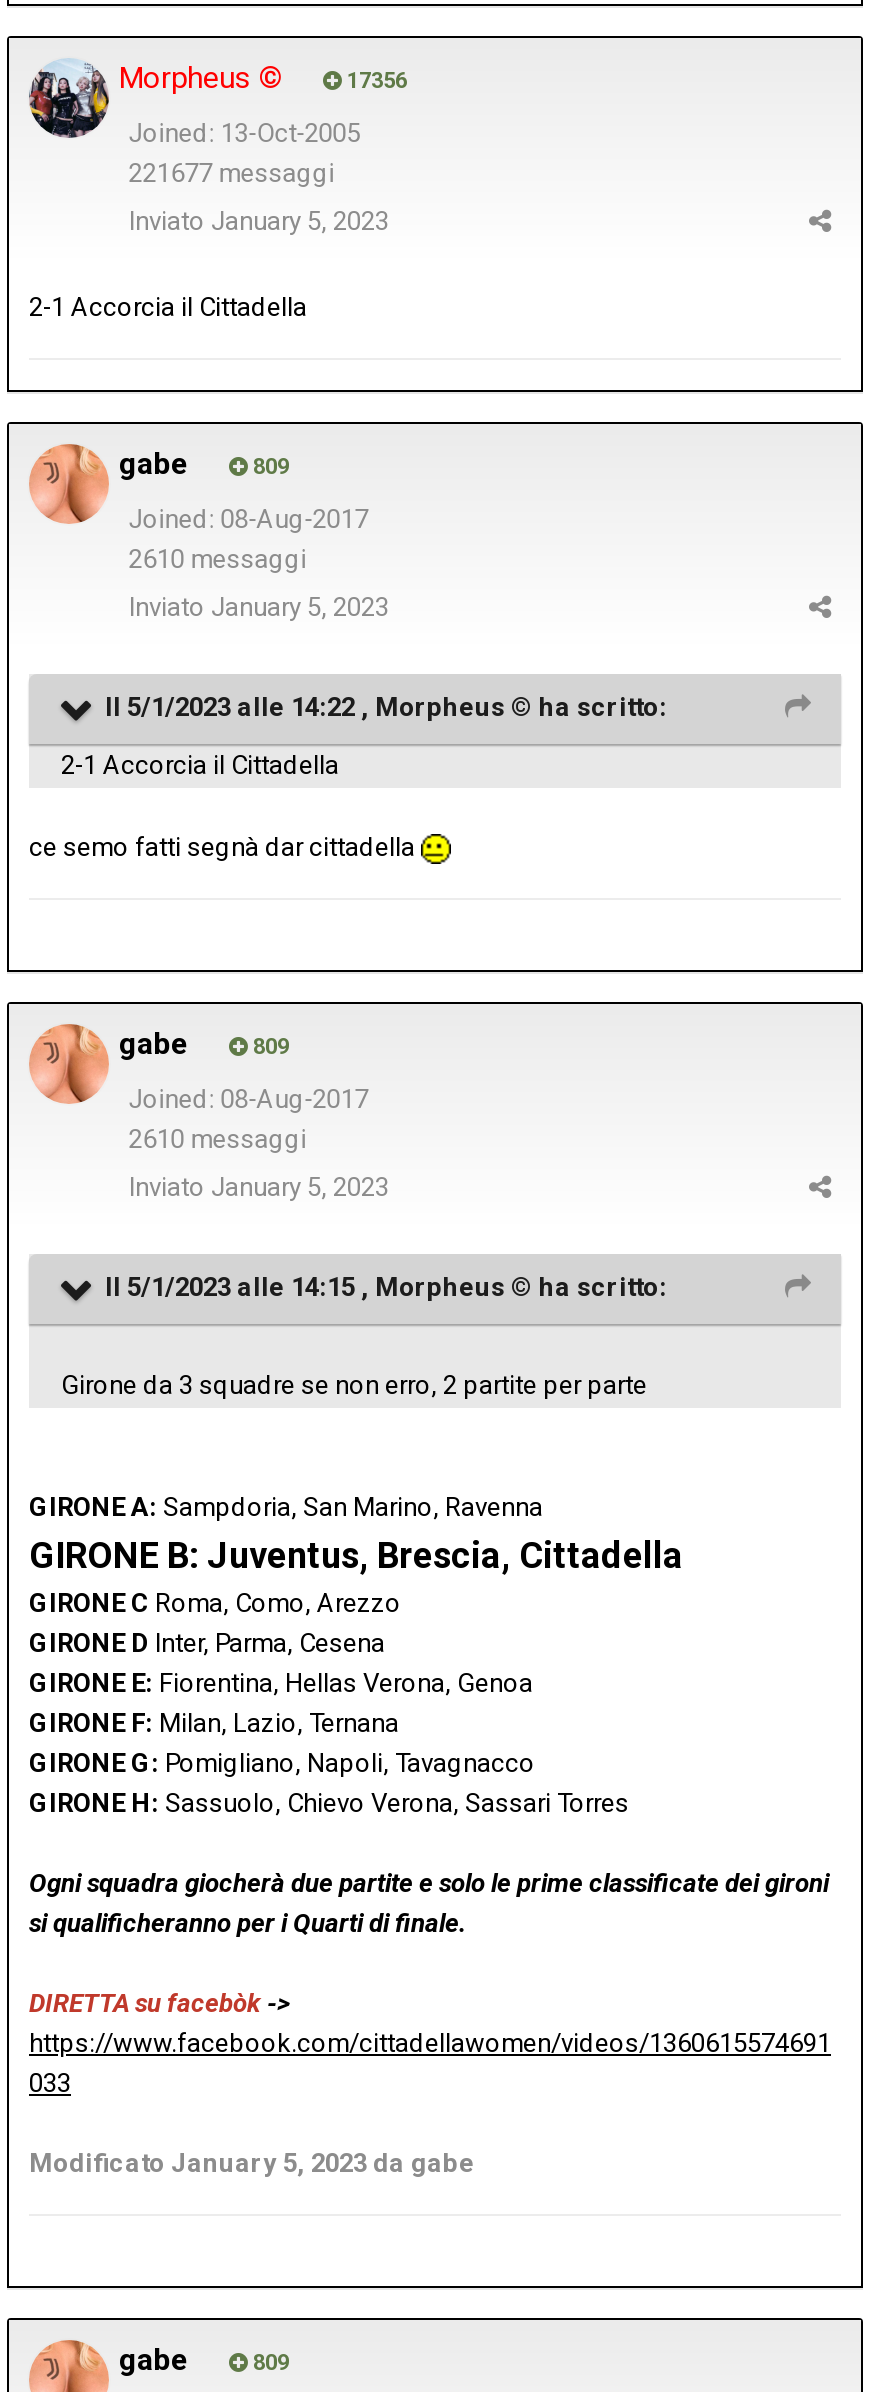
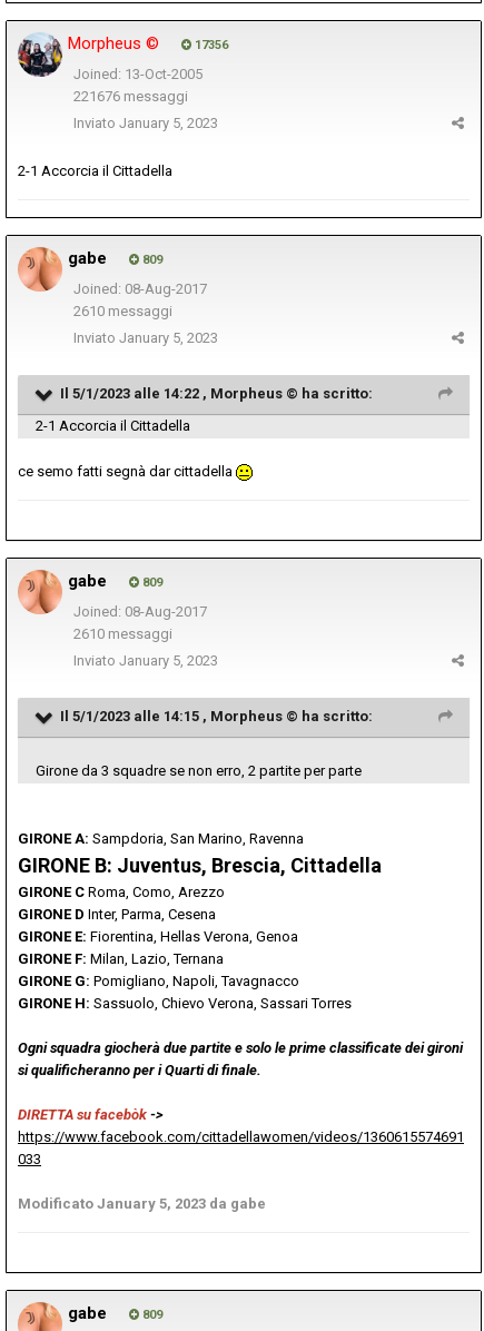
- 221677 messaggi
+ 221676 messaggi
